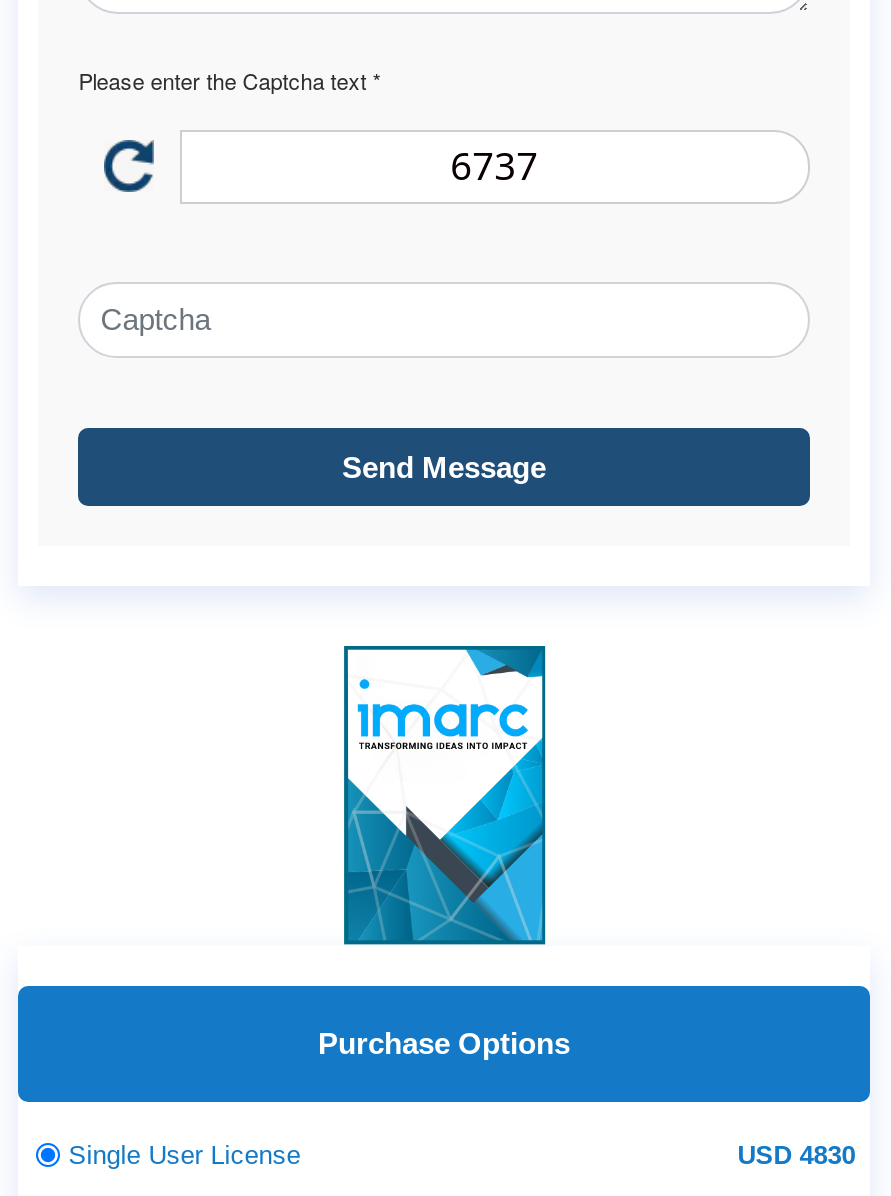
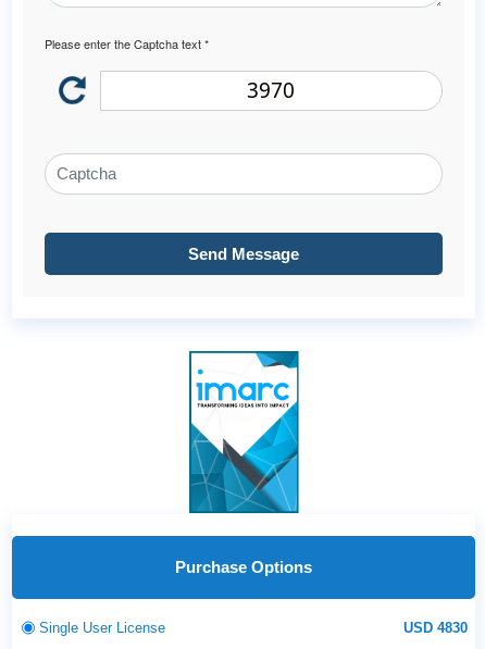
- 6737
+ 3970
